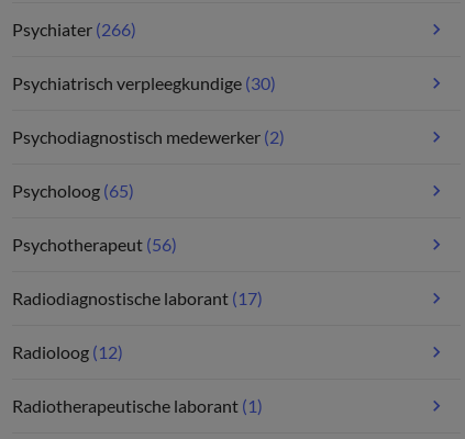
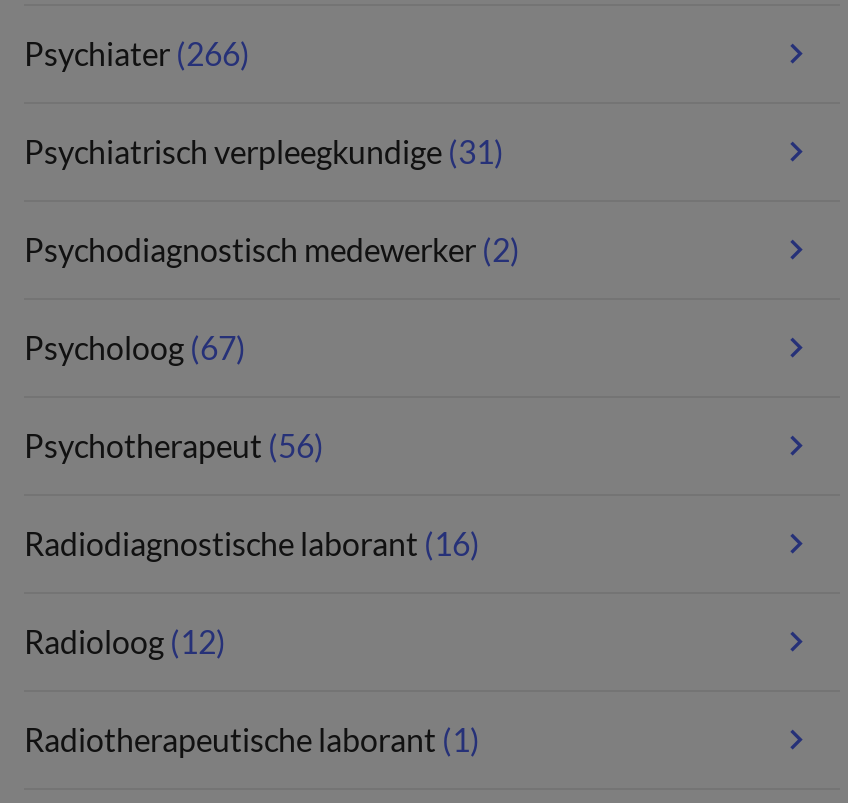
- Psychiatrisch verpleegkundige (30)
+ Psychiatrisch verpleegkundige (31)

- Psycholoog (65)
+ Psycholoog (67)

- Radiodiagnostische laborant (17)
+ Radiodiagnostische laborant (16)
